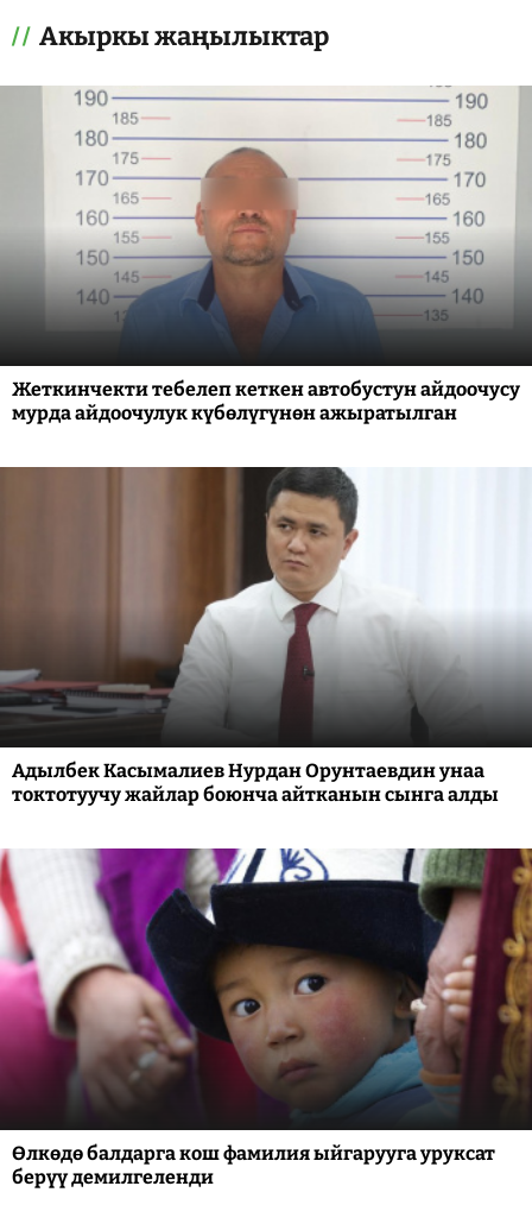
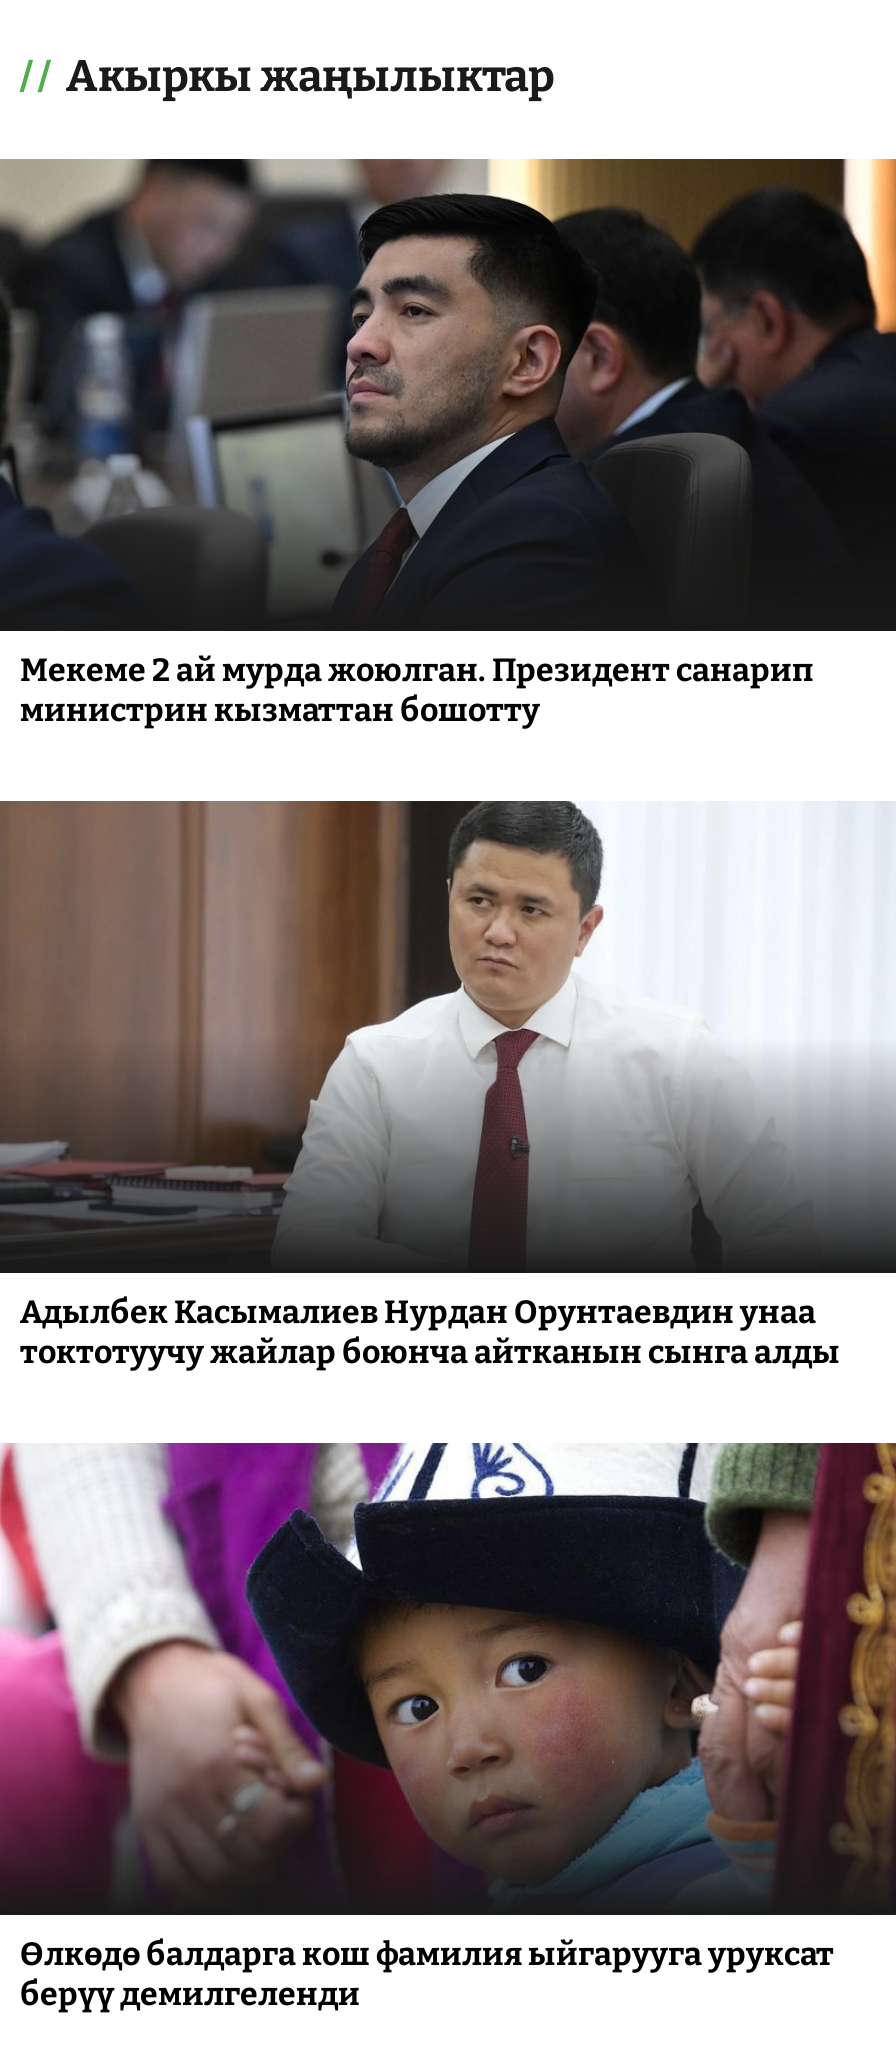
- [image]
- Жеткинчекти тебелеп кеткен автобустун айдоочусу
- мурда айдоочулук күбөлүгүнөн ажыратылган
+ [image]
+ Мекеме 2 ай мурда жоюлган. Президент санарип
+ министрин кызматтан бошотту
